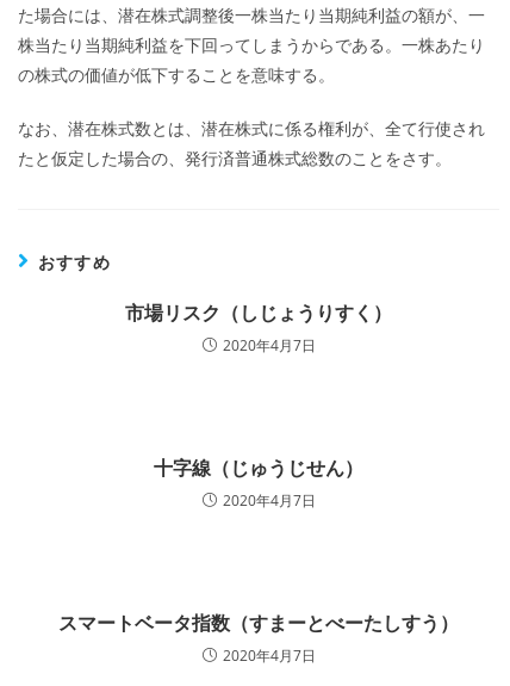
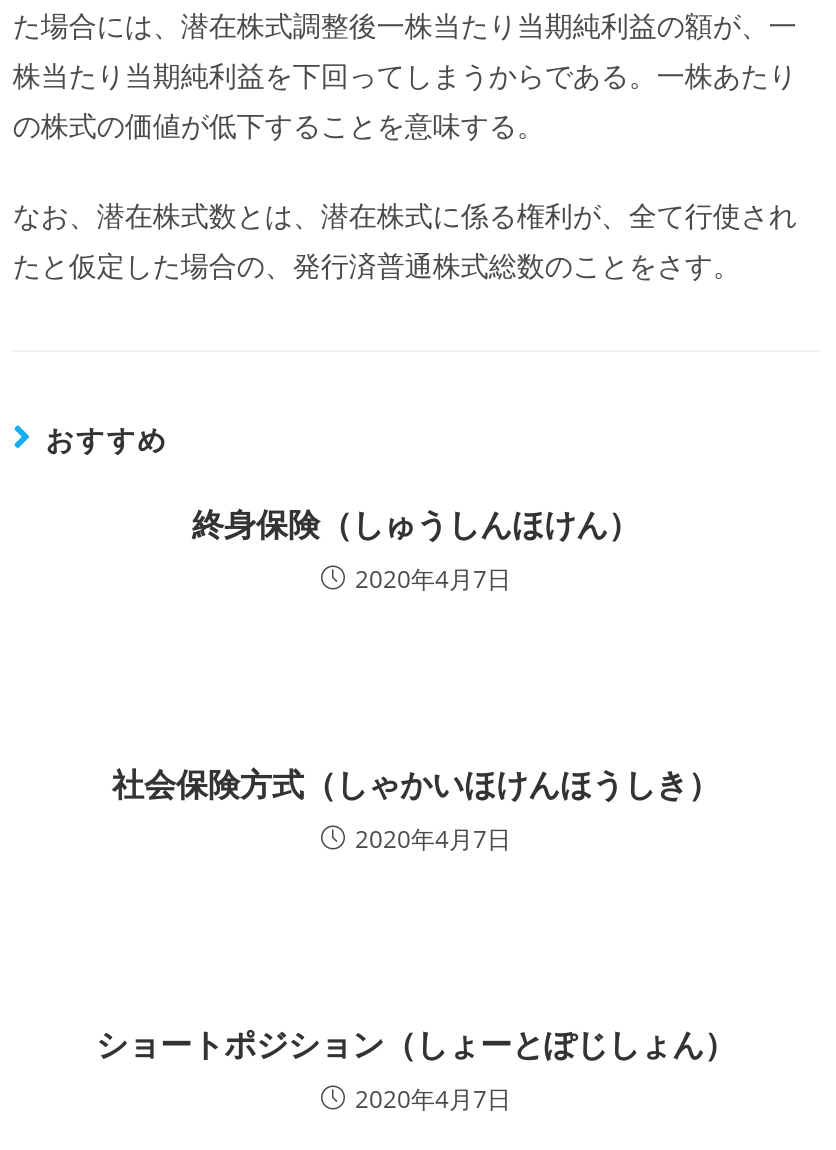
- 市場リスク（しじょうりすく）
+ 終身保険（しゅうしんほけん）

- 十字線（じゅうじせん）
+ 社会保険方式（しゃかいほけんほうしき）

- スマートベータ指数（すまーとべーたしすう）
+ ショートポジション（しょーとぽじしょん）
